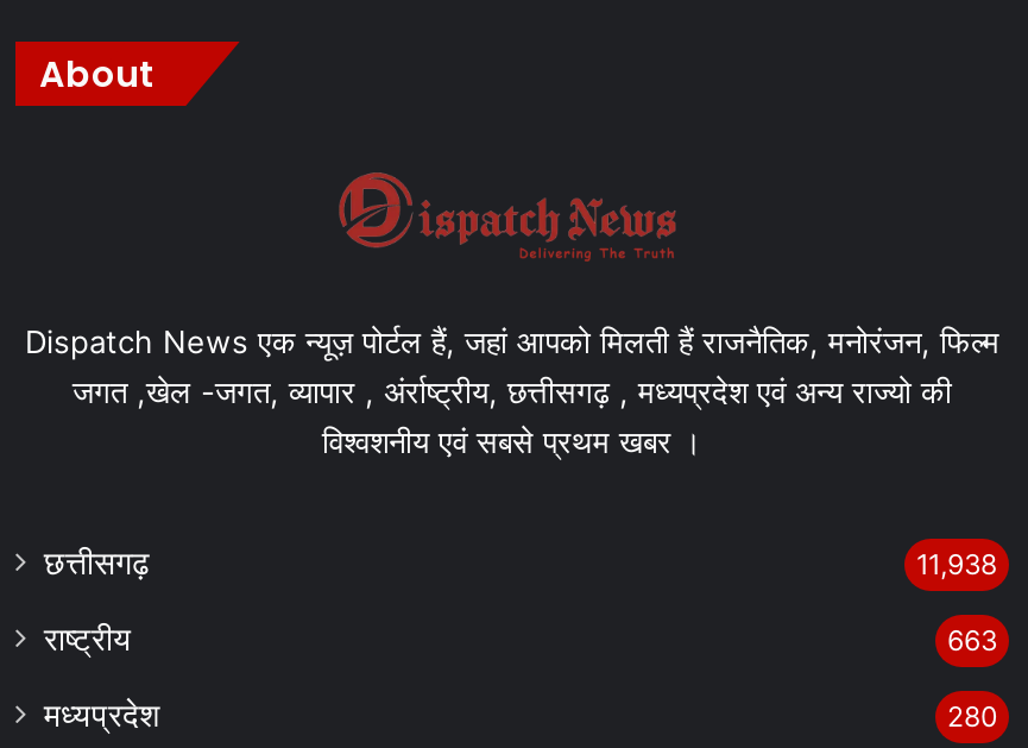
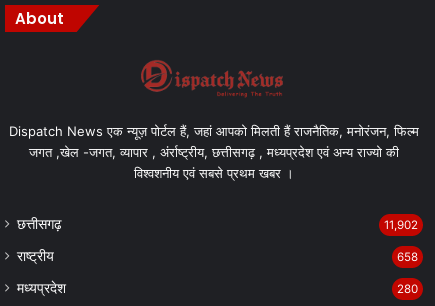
- 11,938
+ 11,902

- 663
+ 658
